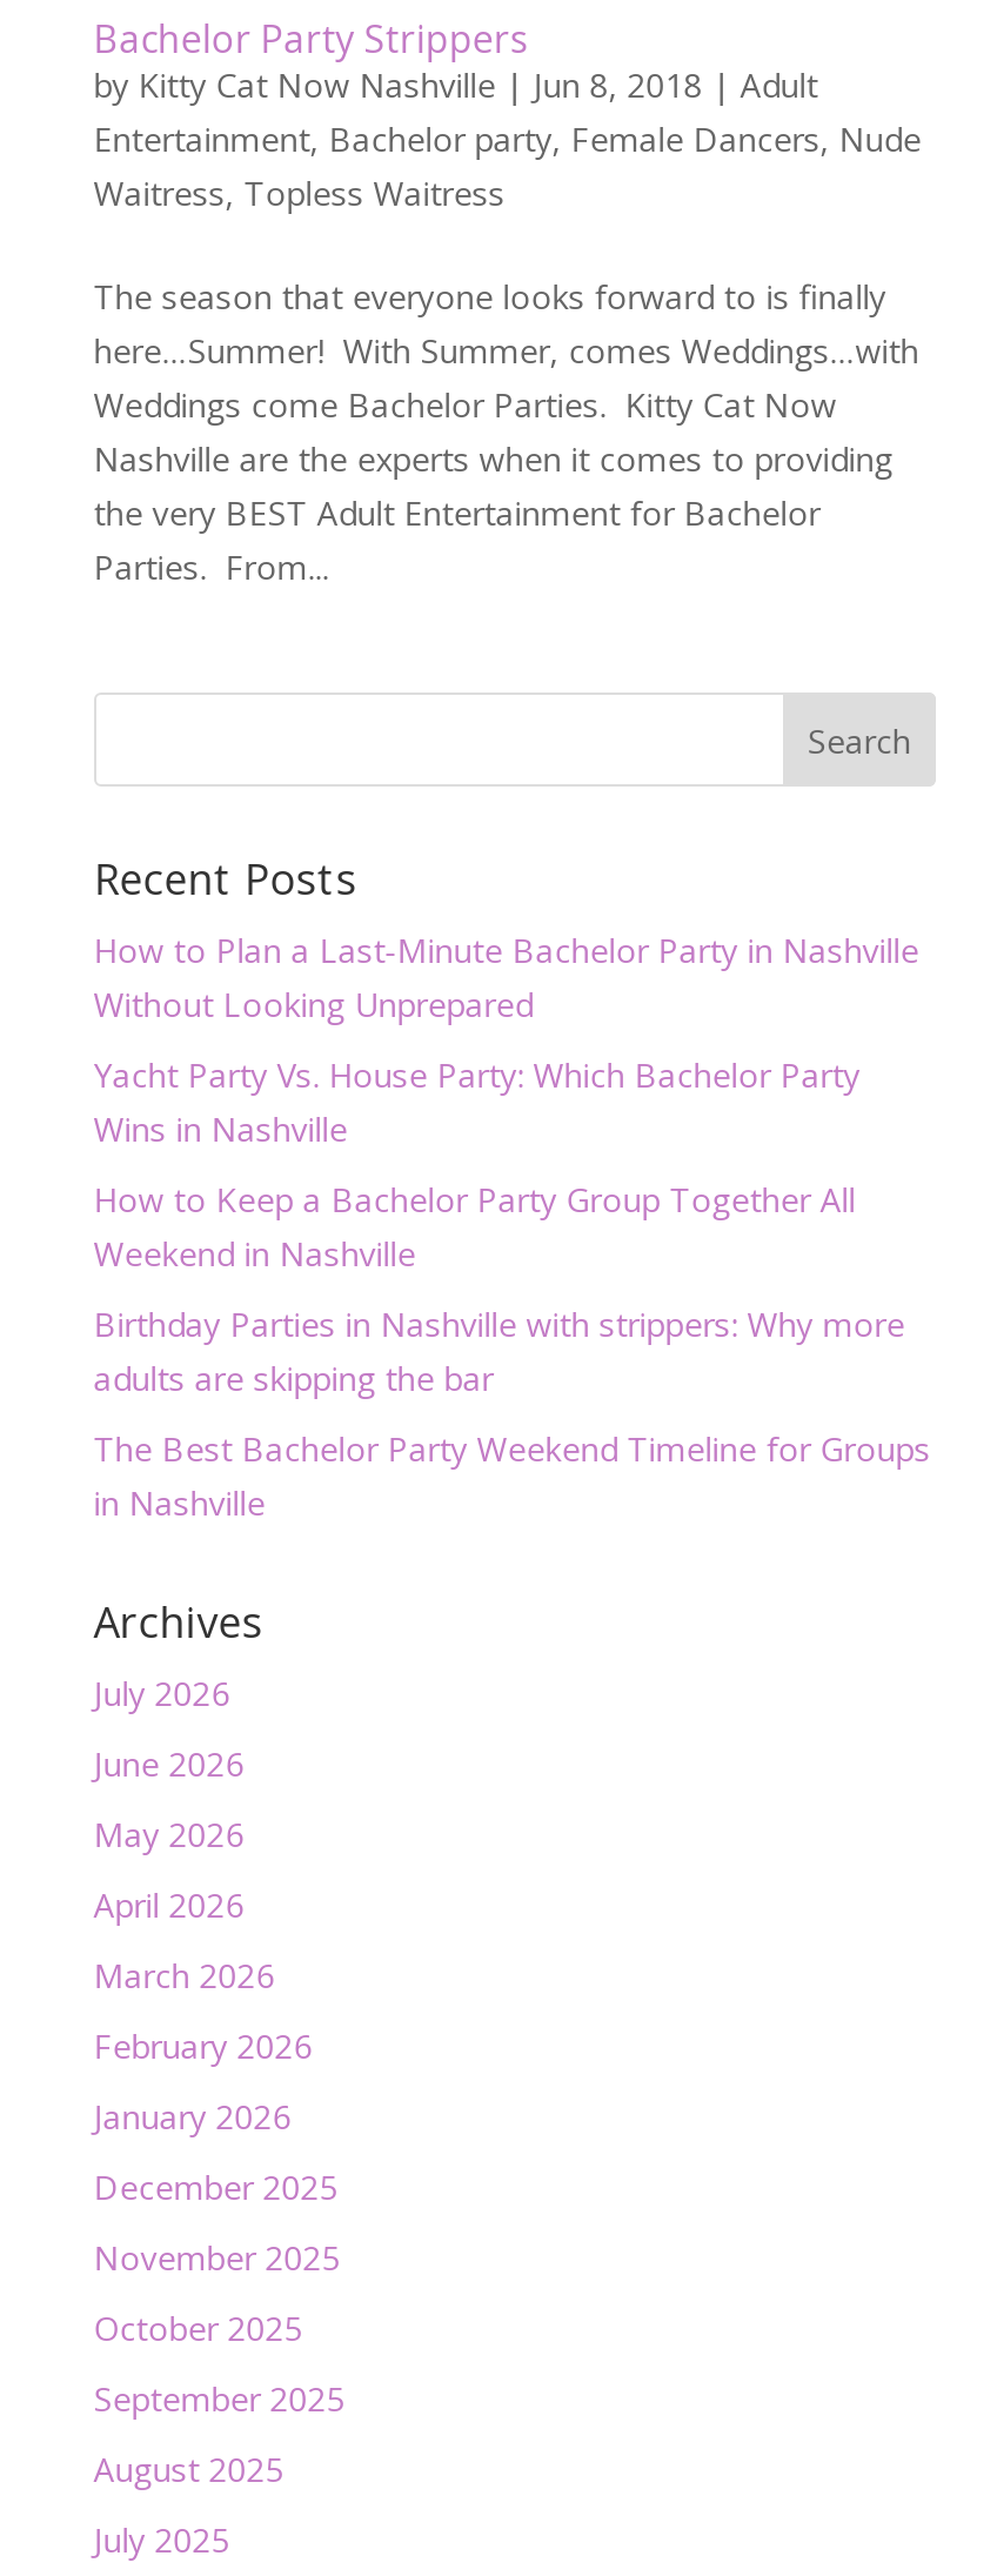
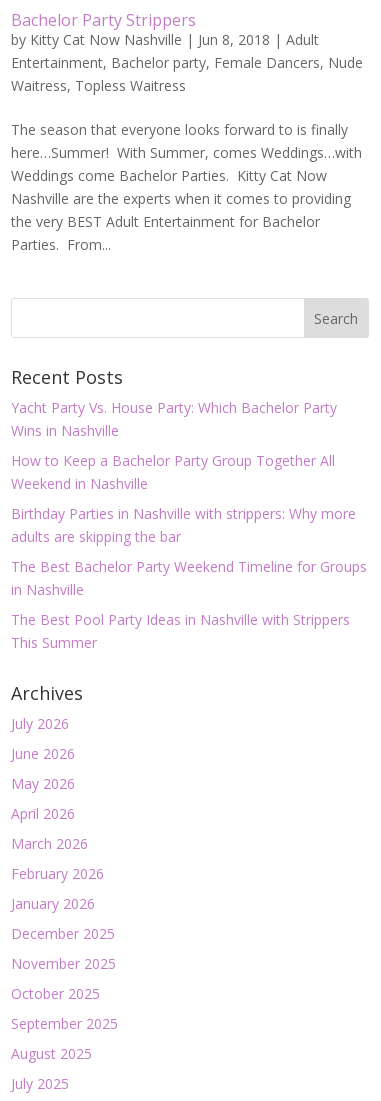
- How to Plan a Last-Minute Bachelor Party in Nashville
- Without Looking Unprepared

moved up: Yacht Party Vs. House Party: Which Bachelor Party | Wins in Nashville | How to Keep a Bachelor Party Group Together All | Weekend in Nashville | Birthday Parties in Nashville with strippers: Why more | adults are skipping the bar | The Best Bachelor Party Weekend Timeline for Groups | in Nashville

+ The Best Pool Party Ideas in Nashville with Strippers
+ This Summer
